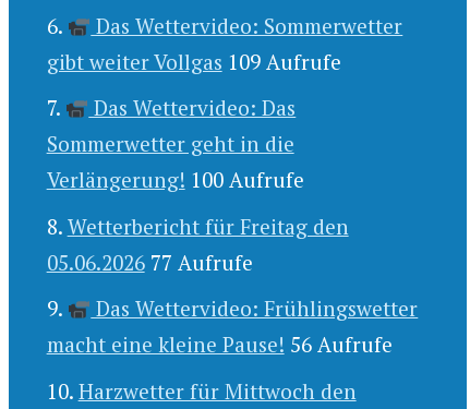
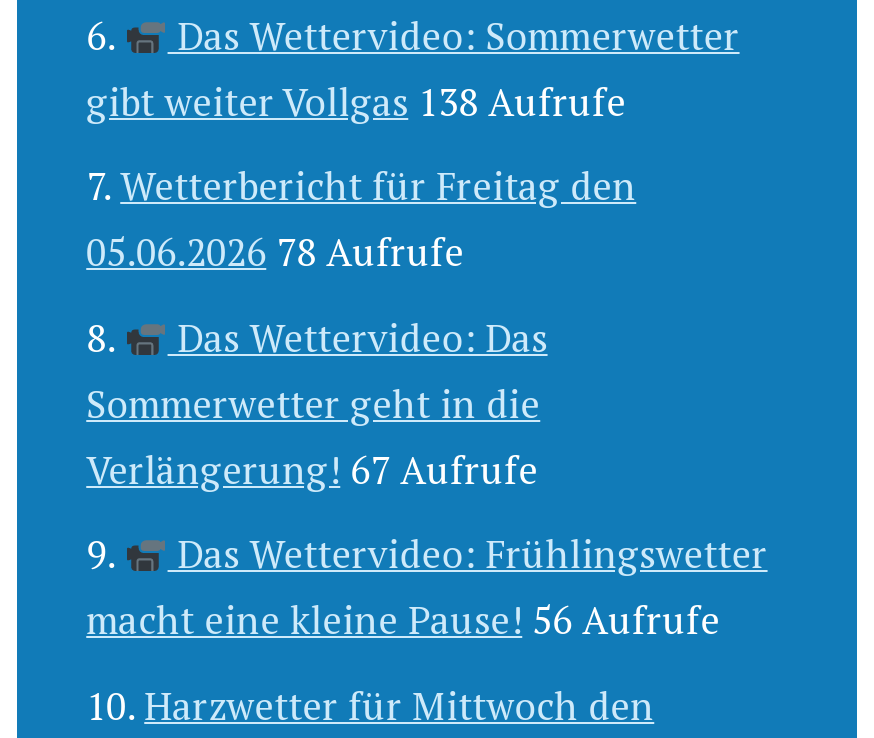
- gibt weiter Vollgas 109 Aufrufe
+ gibt weiter Vollgas 138 Aufrufe
+ 05.06.2026 78 Aufrufe

moved down: Das Wettervideo: Das | Sommerwetter geht in die

- Verlängerung! 100 Aufrufe
- 05.06.2026 77 Aufrufe
+ Verlängerung! 67 Aufrufe

moved up: Wetterbericht für Freitag den
